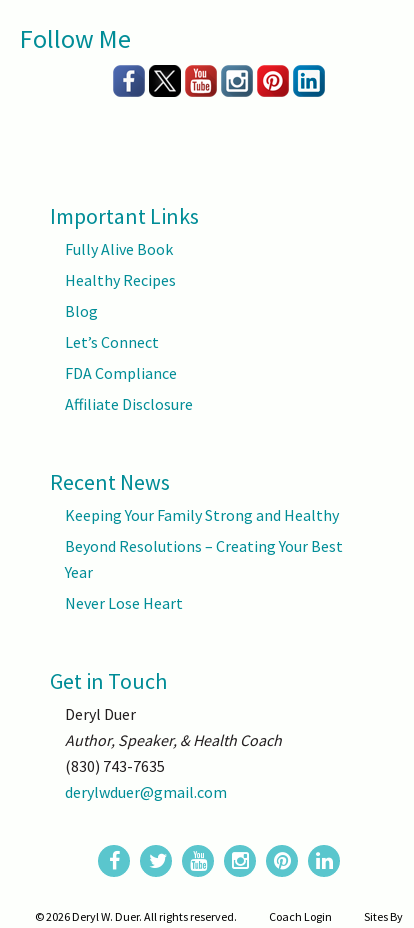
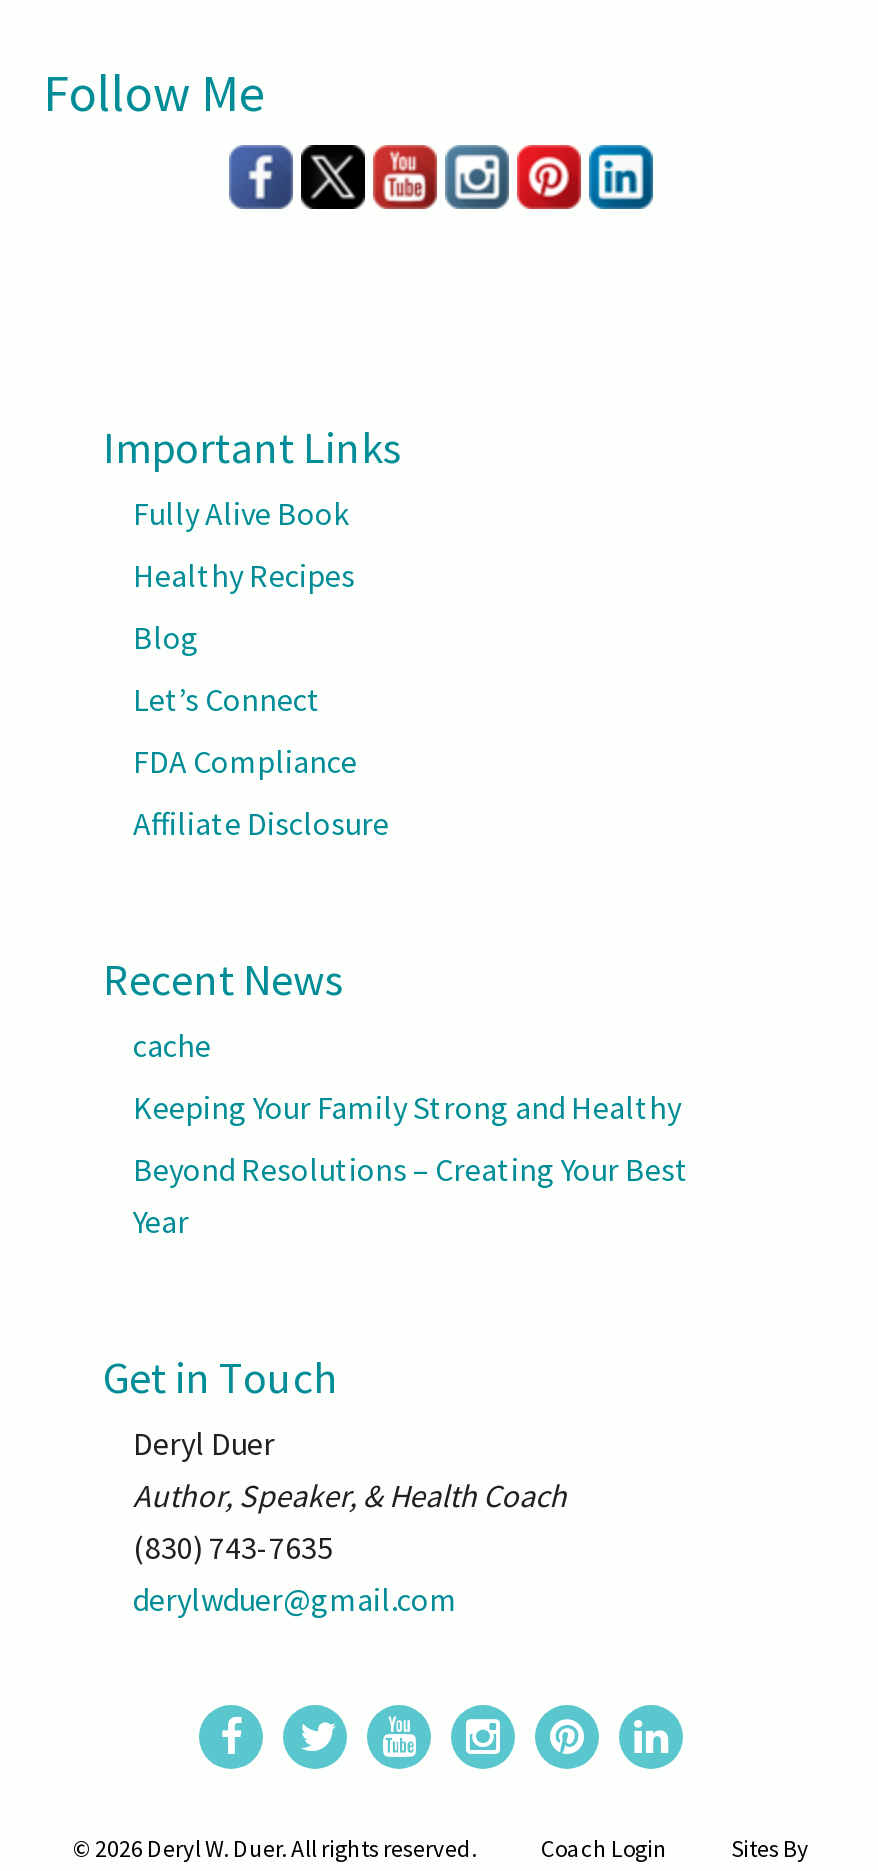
+ cache

moved down: Keeping Your Family Strong and Healthy | Beyond Resolutions – Creating Your Best | Year

- Never Lose Heart
